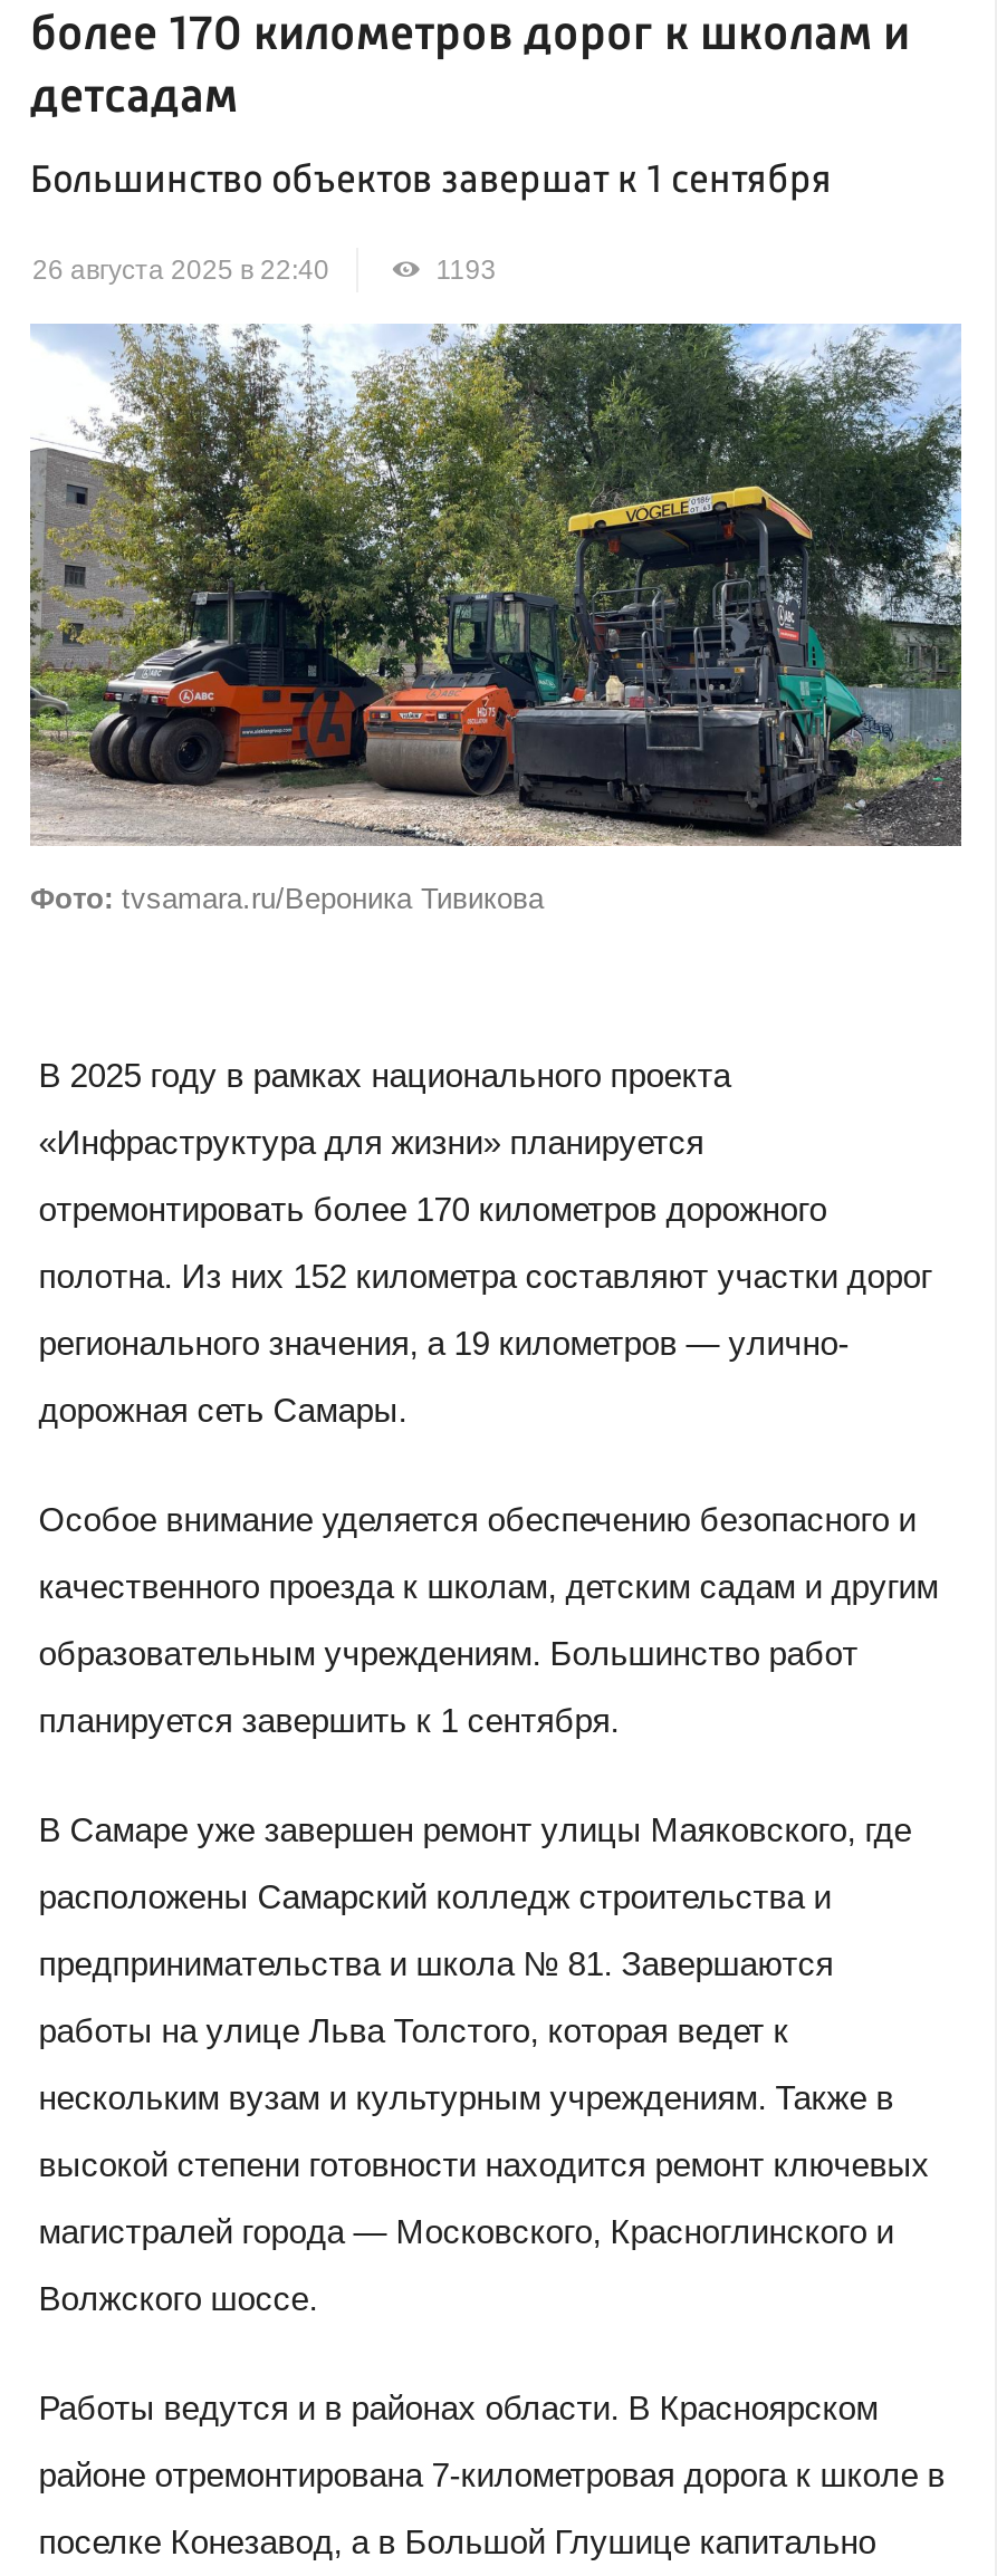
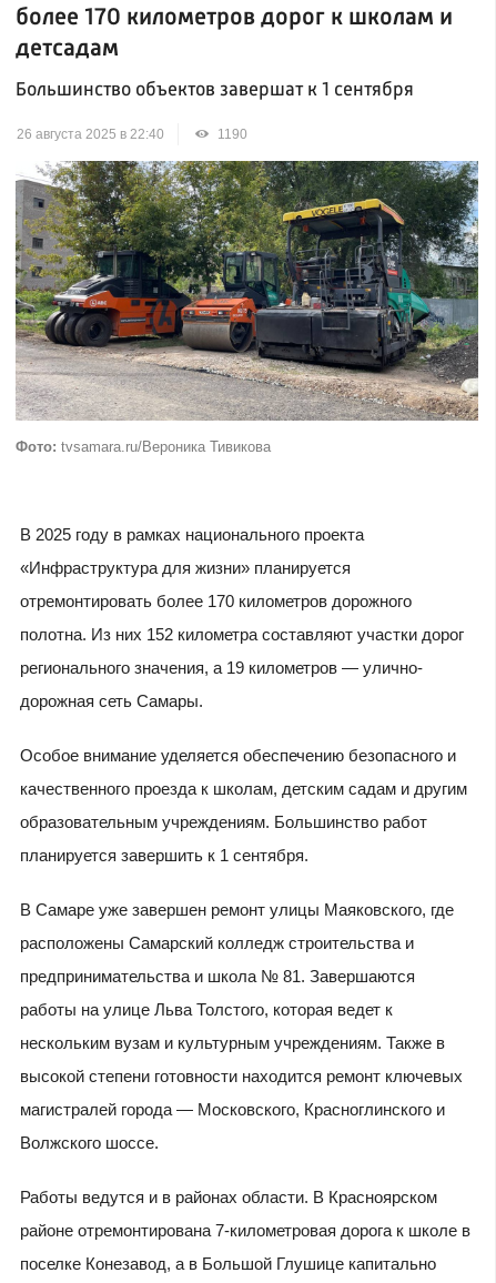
- 1193
+ 1190

- [image]
+ [image]
